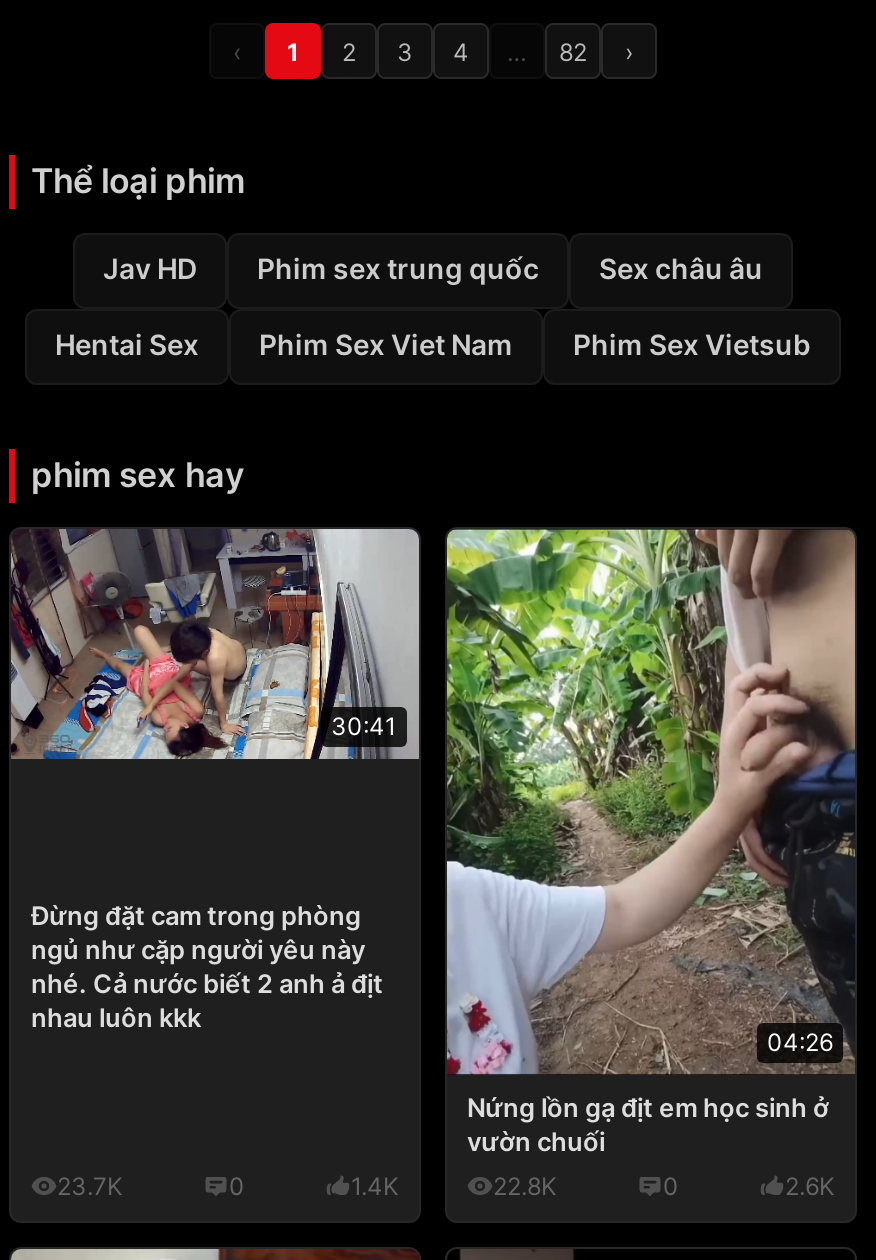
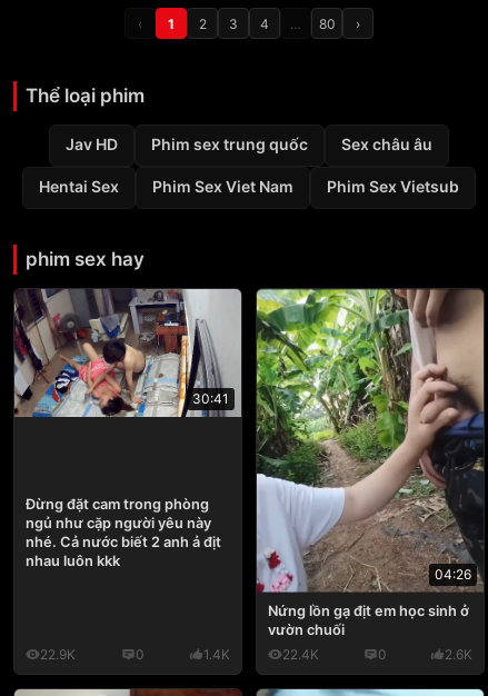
- 82
+ 80

- 23.7K
+ 22.9K

- 22.8K
+ 22.4K
